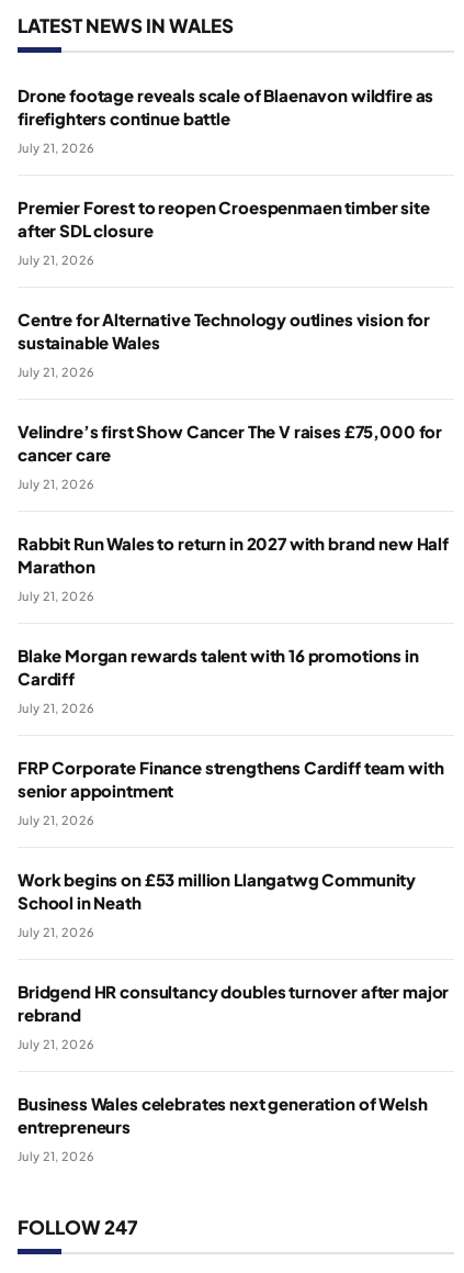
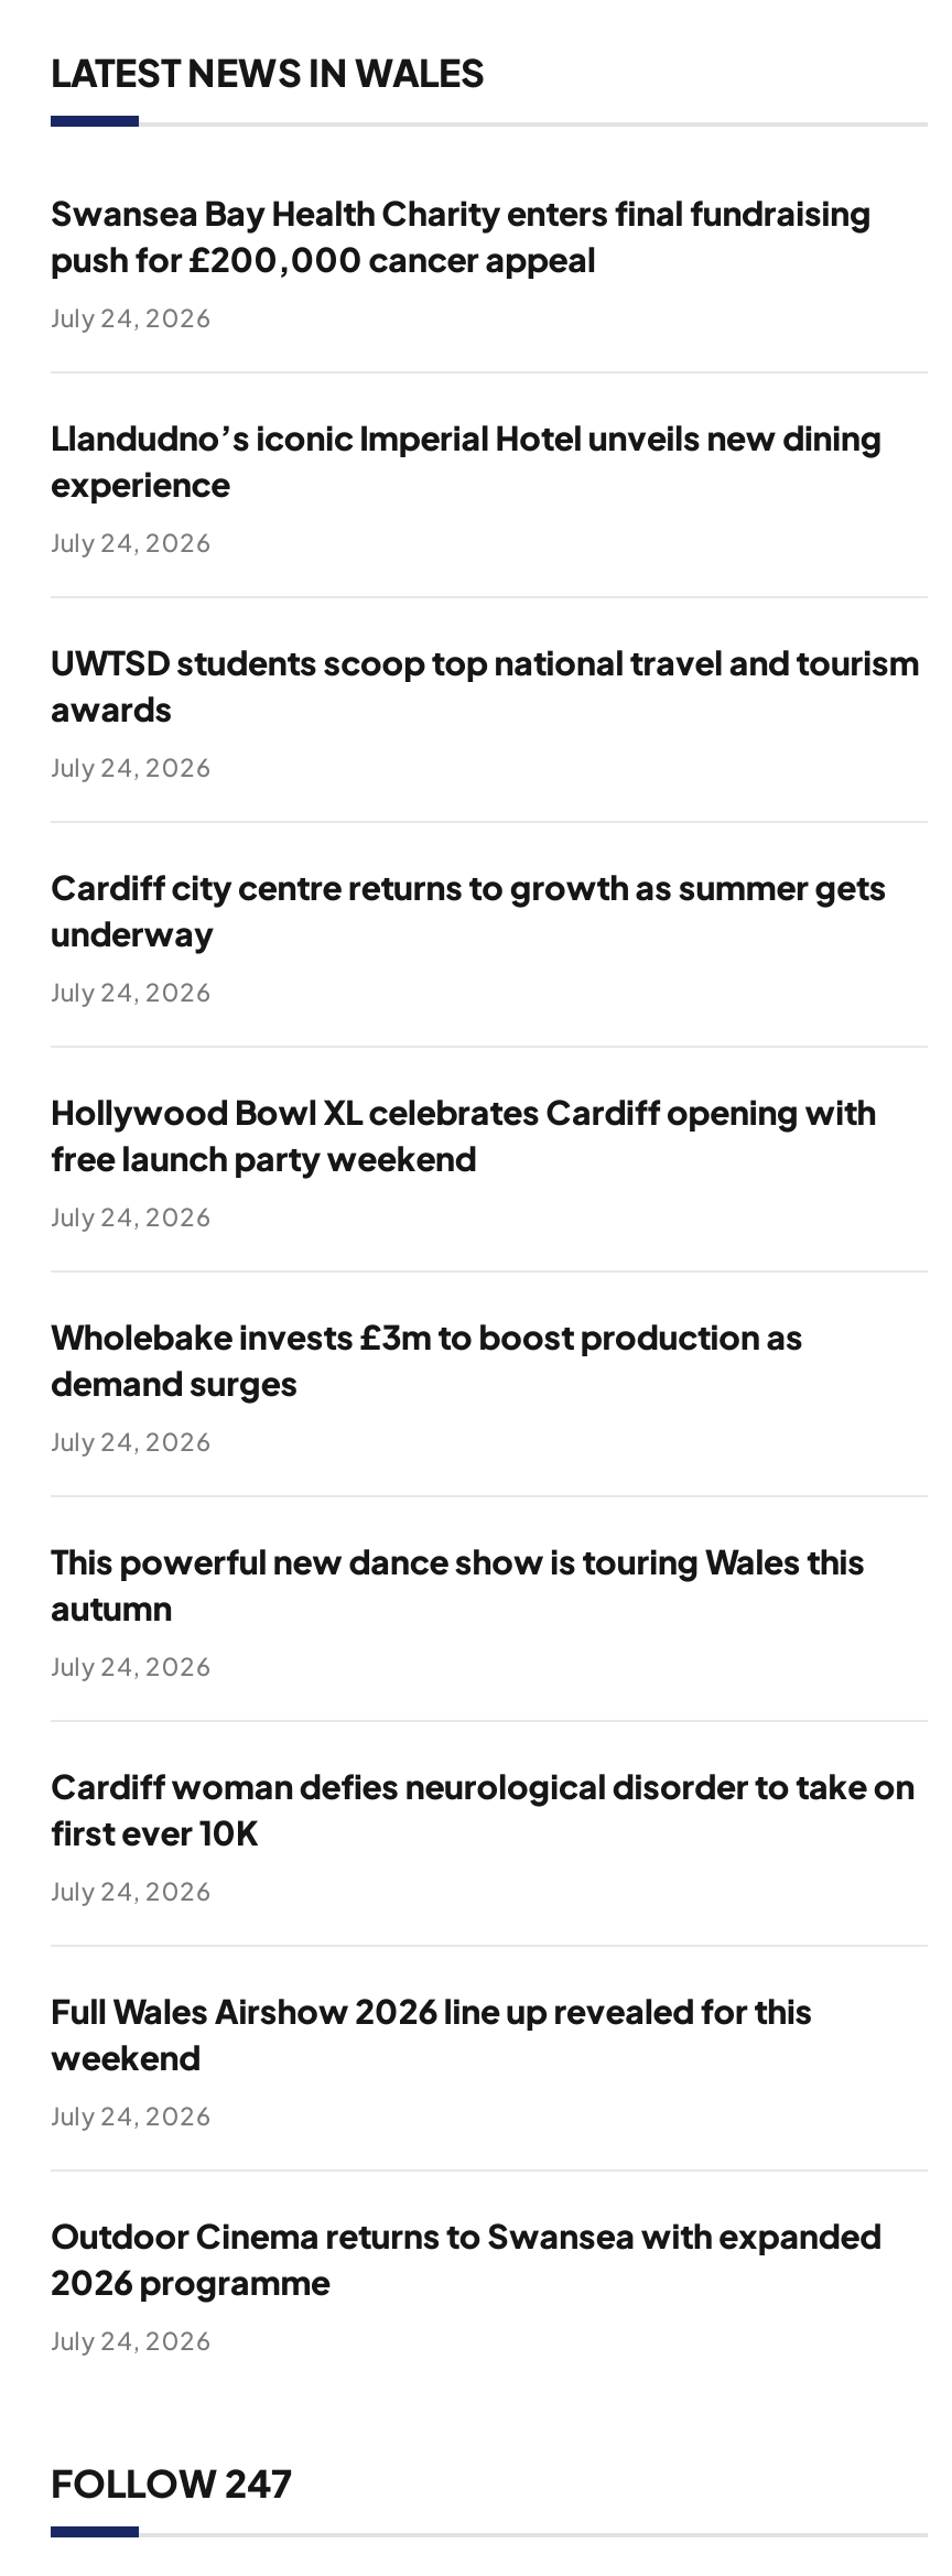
- Drone footage reveals scale of Blaenavon wildfire as
- firefighters continue battle
+ Swansea Bay Health Charity enters final fundraising
+ push for £200,000 cancer appeal

- July 21, 2026
+ July 24, 2026

- Premier Forest to reopen Croespenmaen timber site
- after SDL closure
+ Llandudno’s iconic Imperial Hotel unveils new dining
+ experience

- July 21, 2026
+ July 24, 2026

- Centre for Alternative Technology outlines vision for
- sustainable Wales
+ UWTSD students scoop top national travel and tourism
+ awards

- July 21, 2026
+ July 24, 2026

- Velindre’s first Show Cancer The V raises £75,000 for
- cancer care
+ Cardiff city centre returns to growth as summer gets
+ underway

- July 21, 2026
+ July 24, 2026

- Rabbit Run Wales to return in 2027 with brand new Half
- Marathon
+ Hollywood Bowl XL celebrates Cardiff opening with
+ free launch party weekend

- July 21, 2026
+ July 24, 2026

- Blake Morgan rewards talent with 16 promotions in
- Cardiff
+ Wholebake invests £3m to boost production as
+ demand surges

- July 21, 2026
+ July 24, 2026

- FRP Corporate Finance strengthens Cardiff team with
- senior appointment
+ This powerful new dance show is touring Wales this
+ autumn

- July 21, 2026
+ July 24, 2026

- Work begins on £53 million Llangatwg Community
- School in Neath
+ Cardiff woman defies neurological disorder to take on
+ first ever 10K

- July 21, 2026
+ July 24, 2026

- Bridgend HR consultancy doubles turnover after major
- rebrand
+ Full Wales Airshow 2026 line up revealed for this
+ weekend

- July 21, 2026
+ July 24, 2026

- Business Wales celebrates next generation of Welsh
- entrepreneurs
+ Outdoor Cinema returns to Swansea with expanded
+ 2026 programme

- July 21, 2026
+ July 24, 2026
